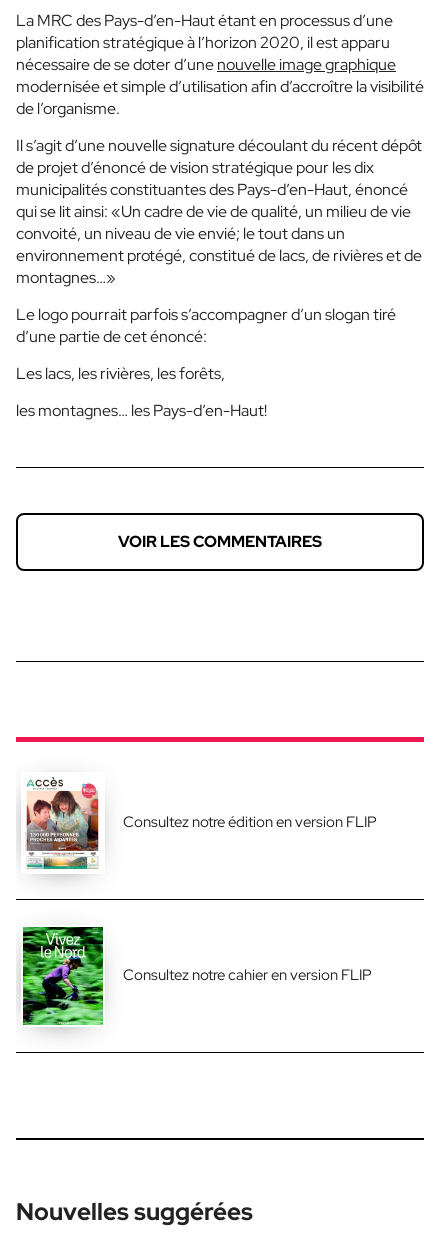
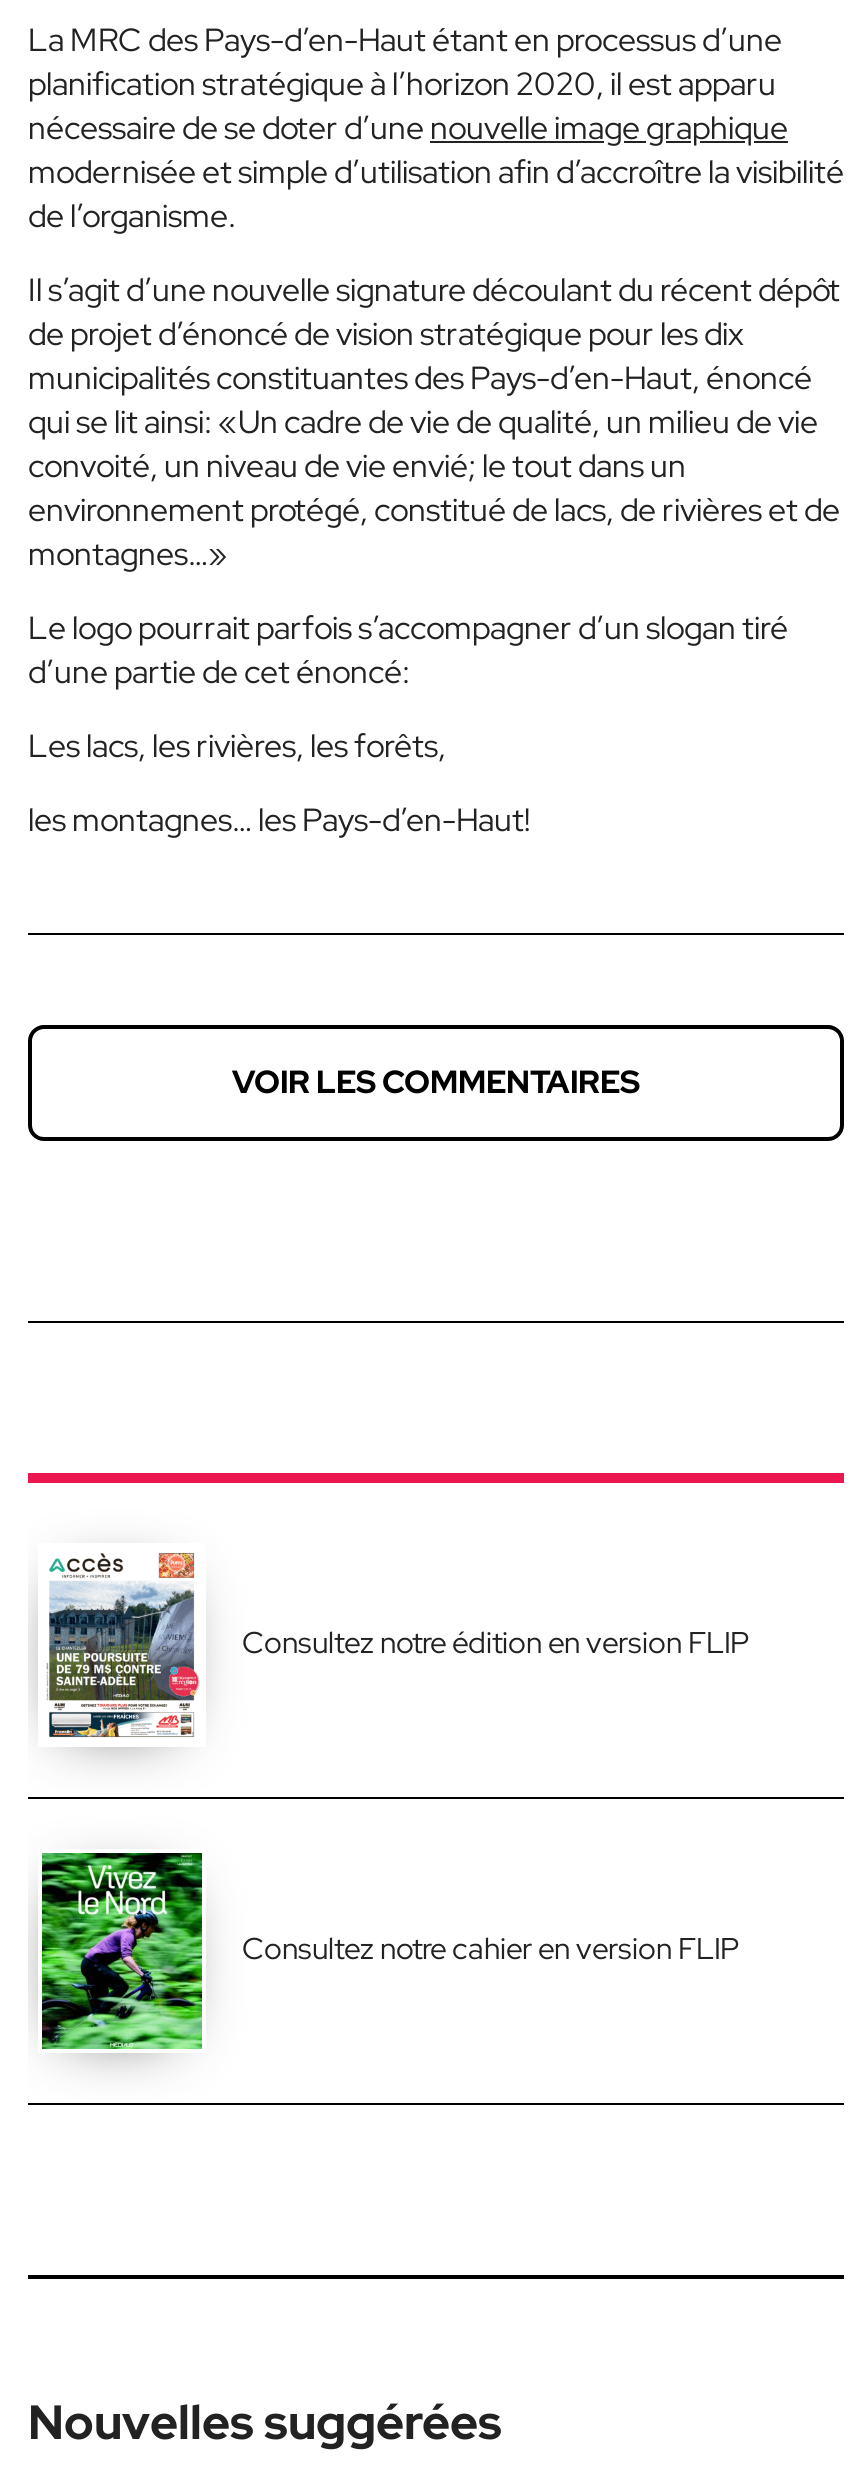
- [image]
+ [image]
